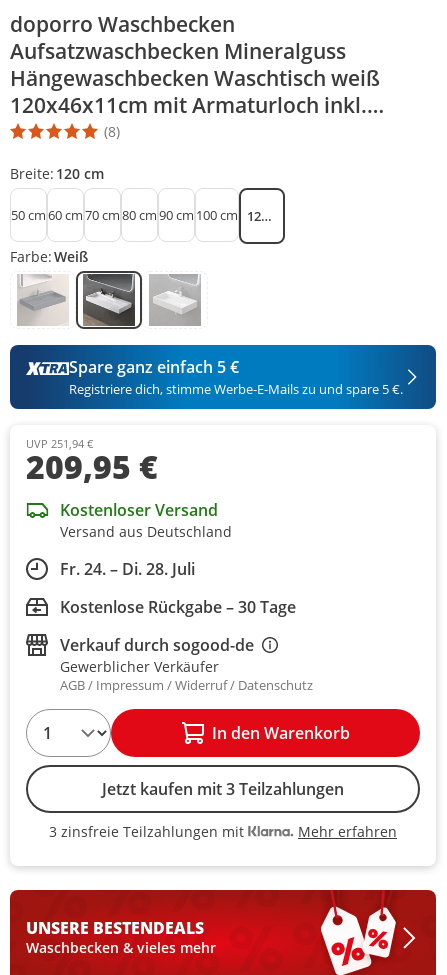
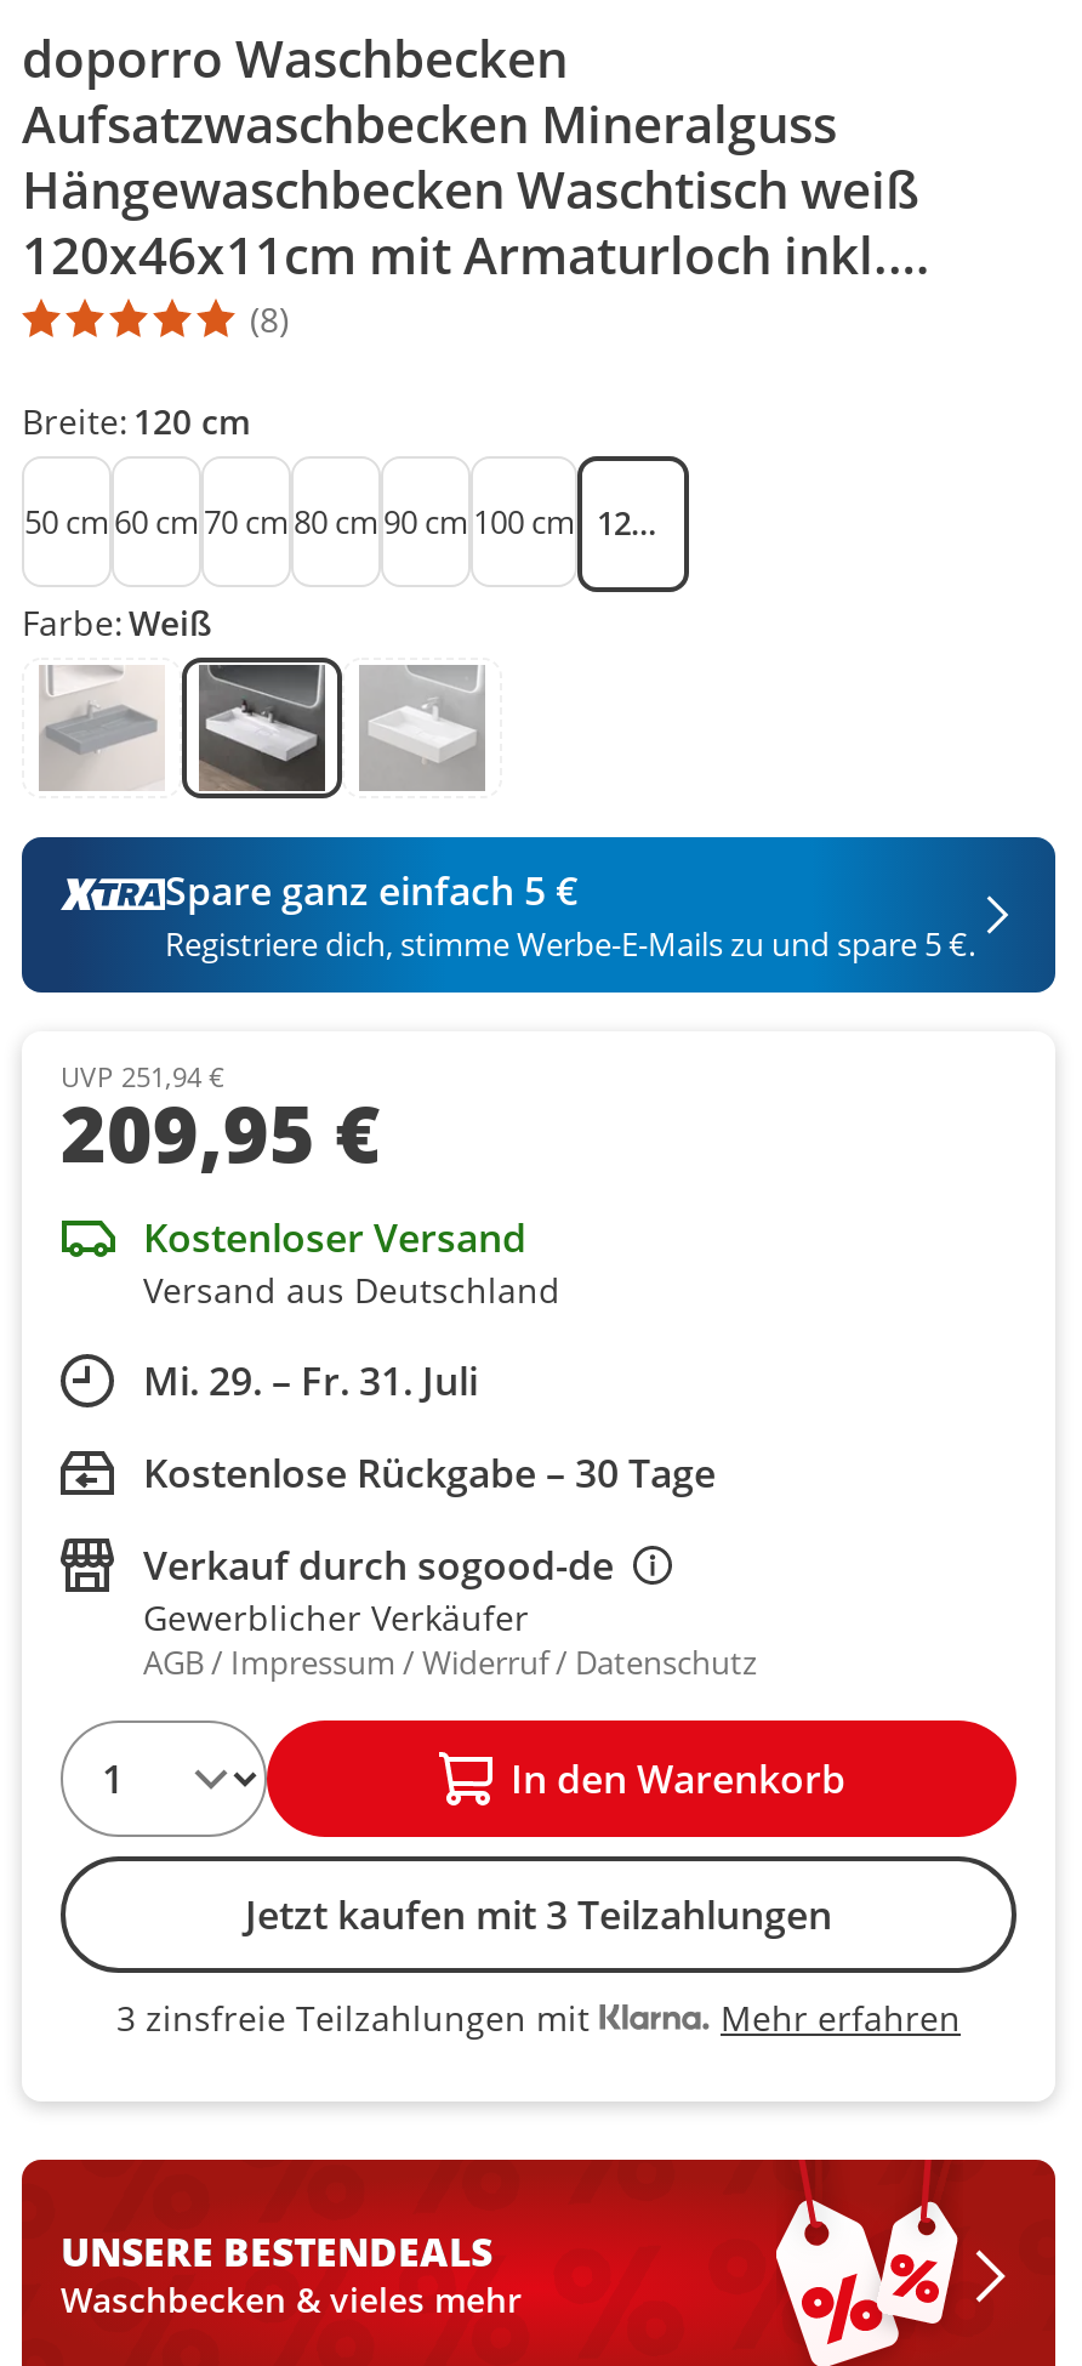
- Fr. 24. – Di. 28. Juli
+ Mi. 29. – Fr. 31. Juli
